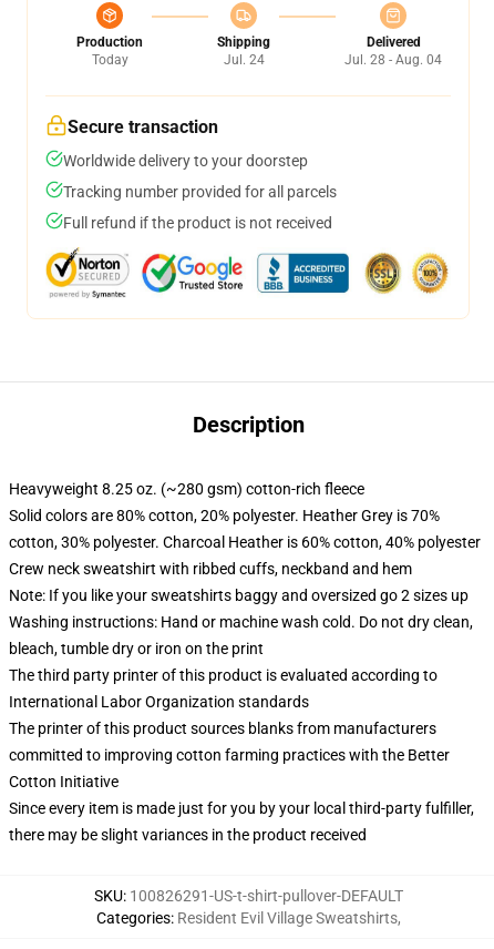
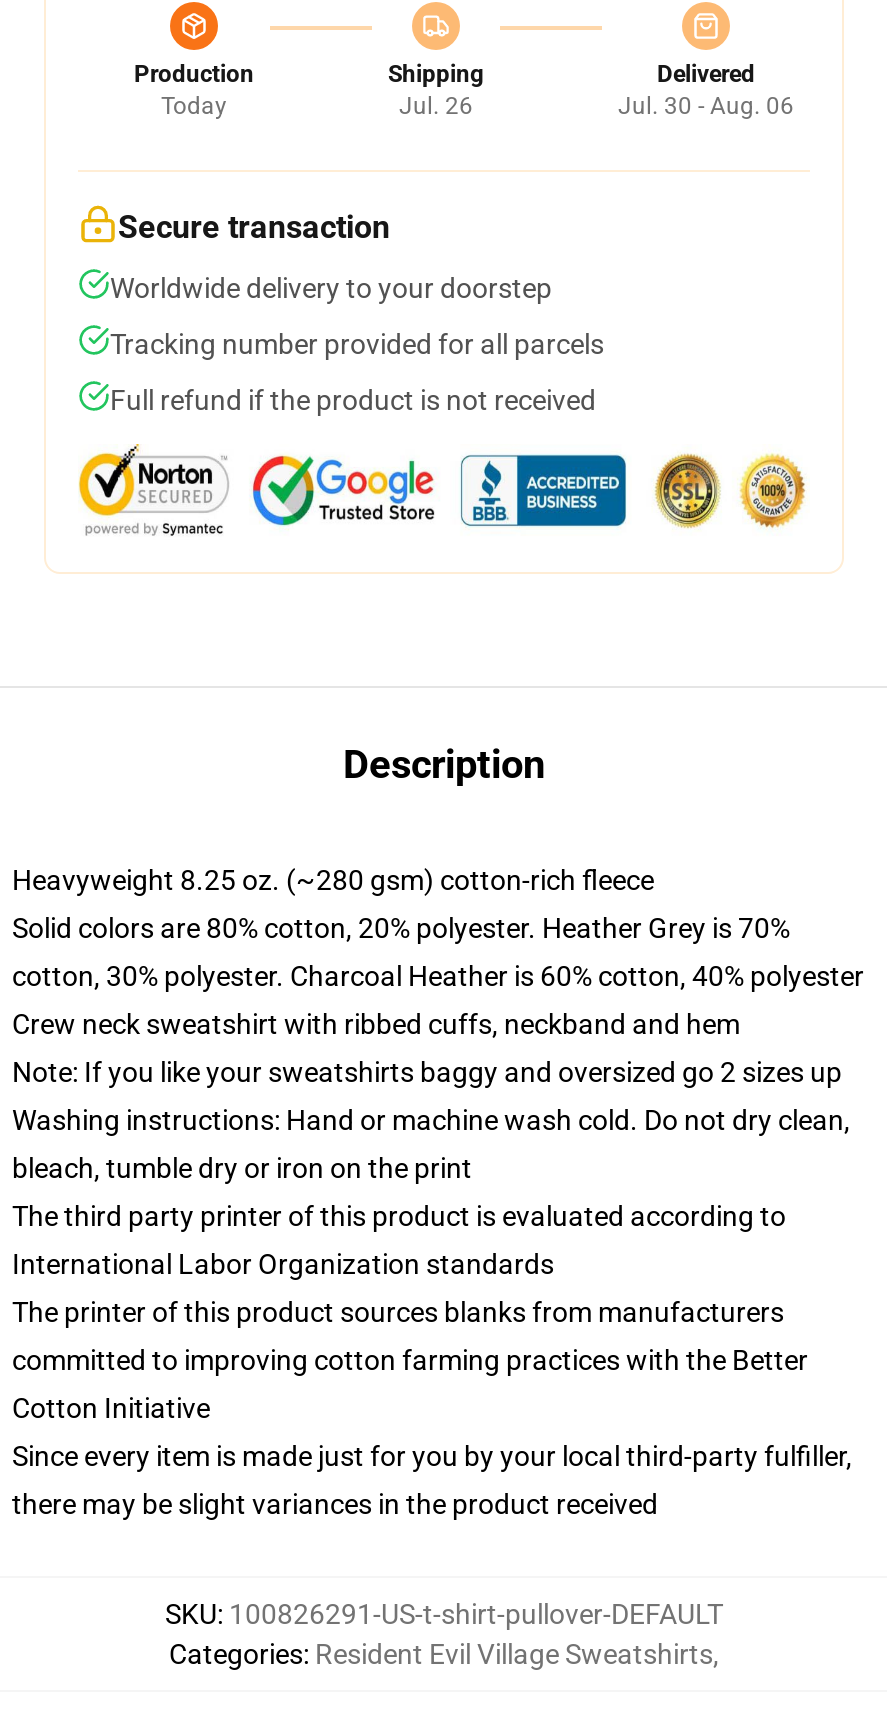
- Jul. 24
+ Jul. 26

- Jul. 28 - Aug. 04
+ Jul. 30 - Aug. 06
